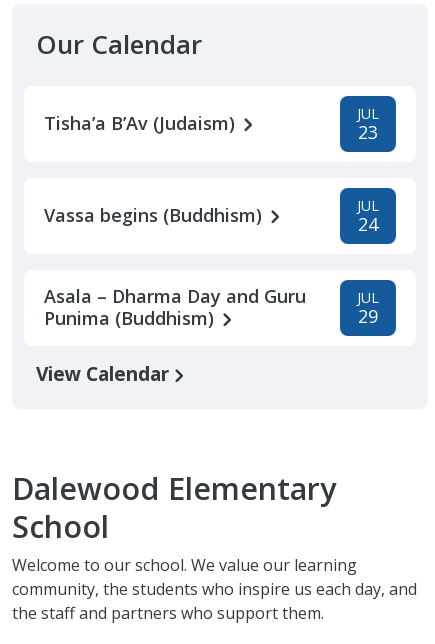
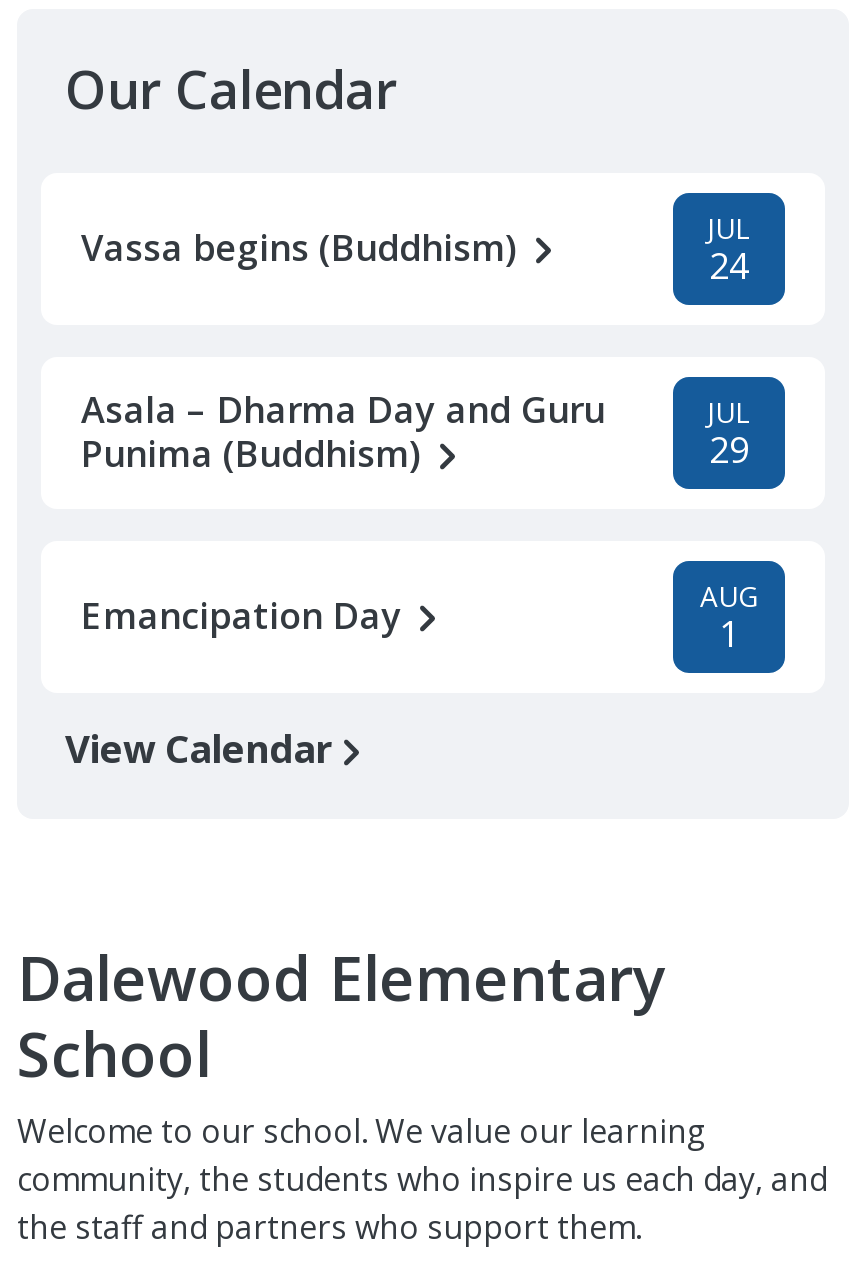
- Tisha’a B’Av (Judaism)
- JUL
- 23

moved up: Vassa begins (Buddhism) | JUL | 24 | Asala – Dharma Day and Guru | Punima (Buddhism) | JUL | 29

+ Emancipation Day
+ AUG
+ 1
